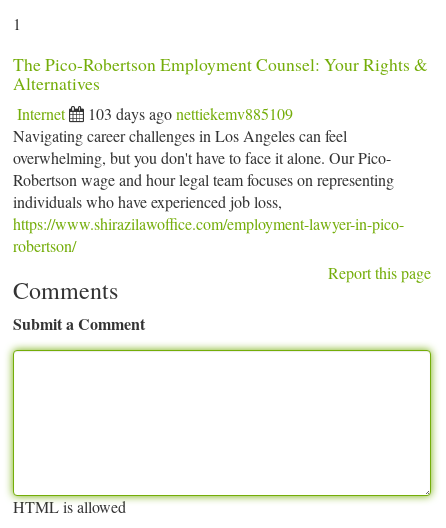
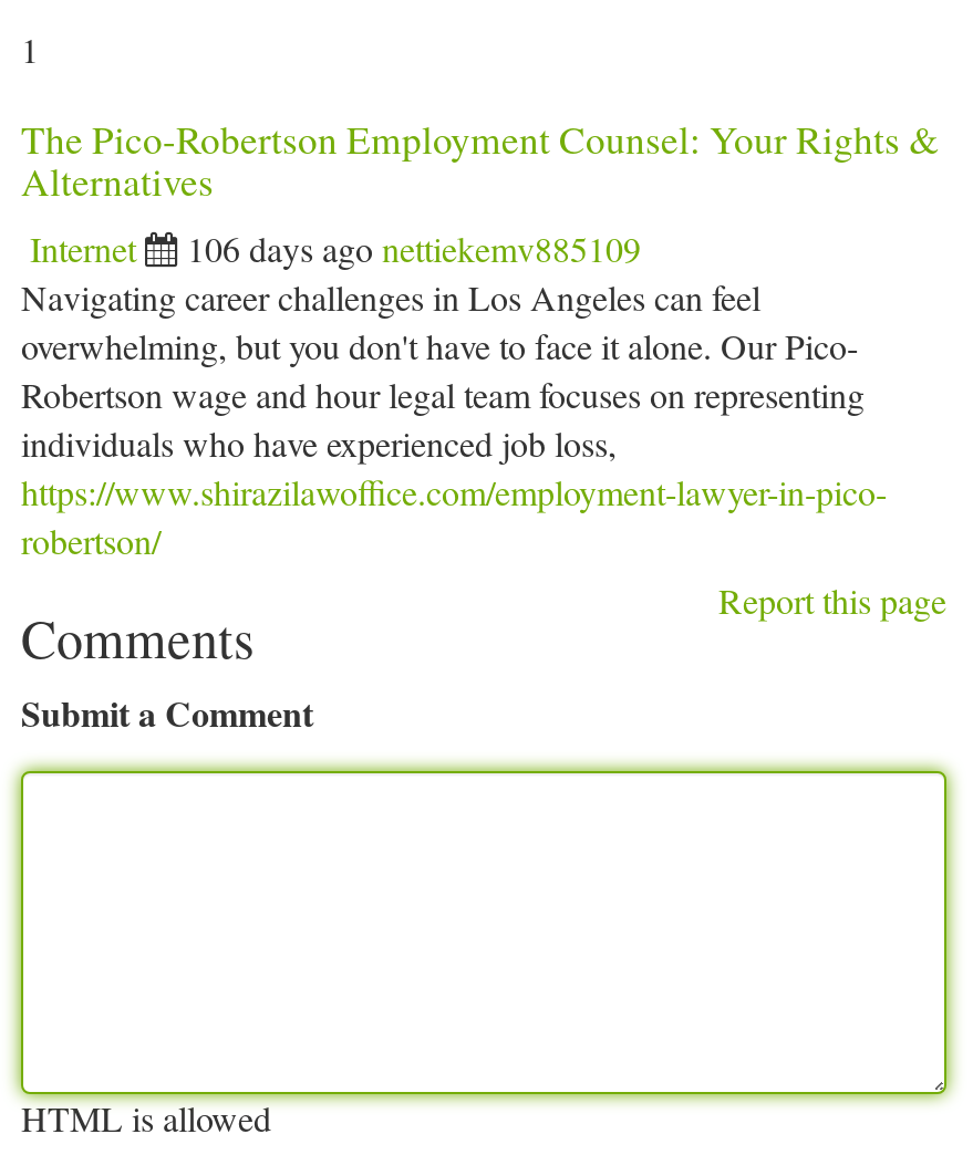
- 103 days ago nettiekemv885109
+ 106 days ago nettiekemv885109
